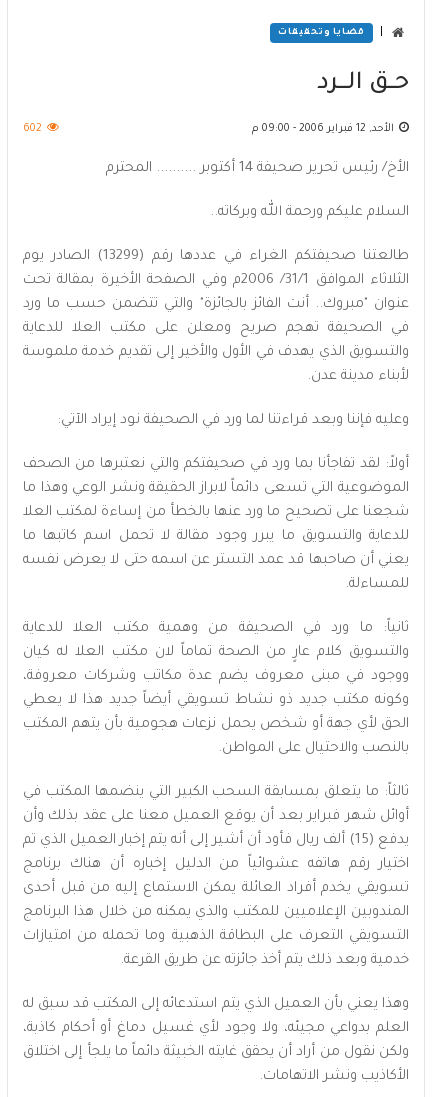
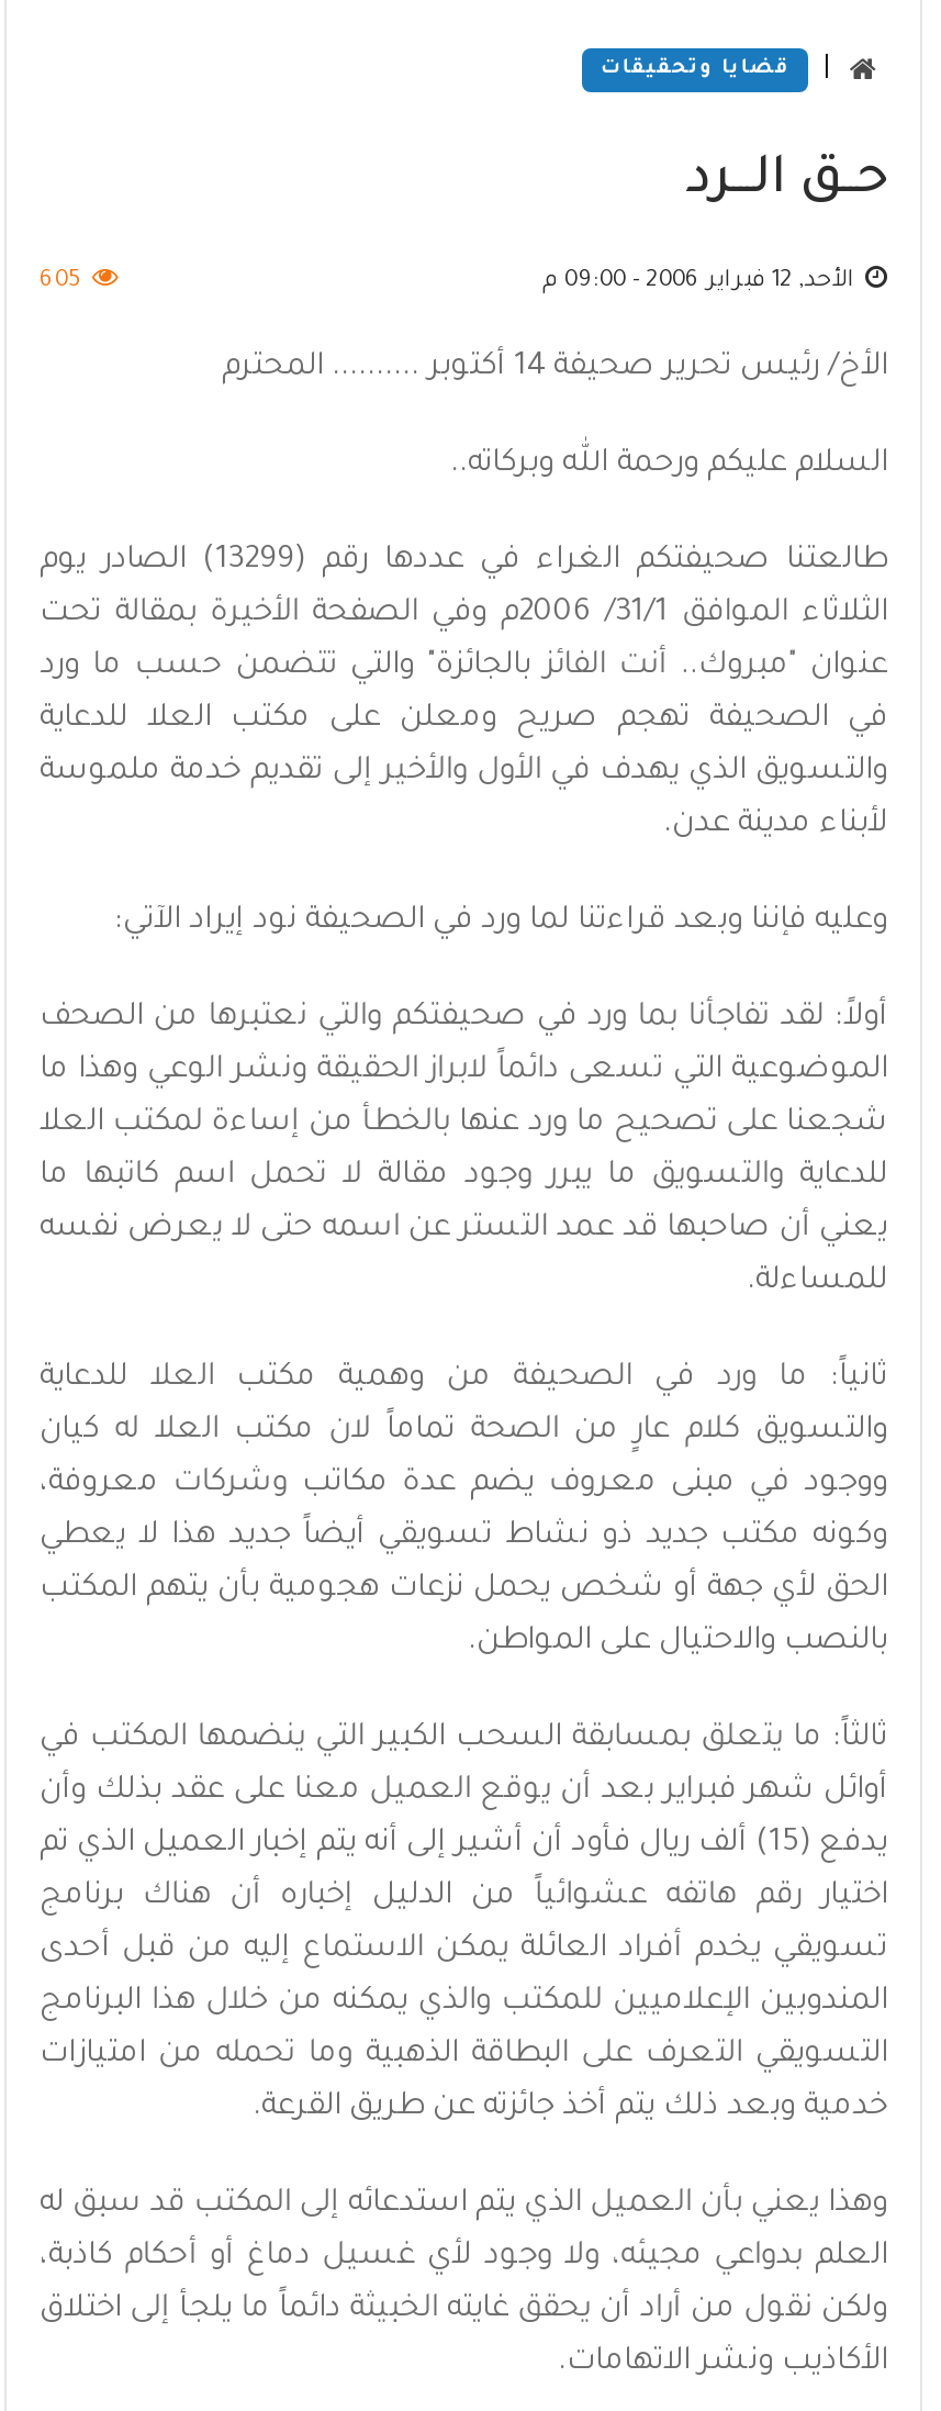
- 602
+ 605
